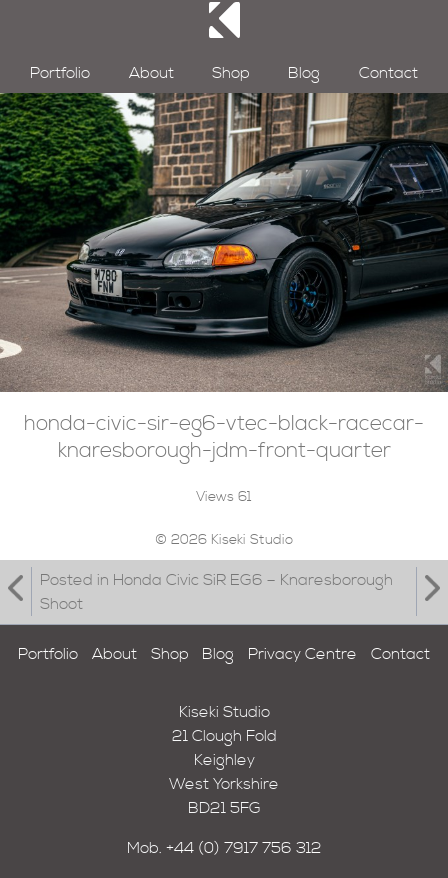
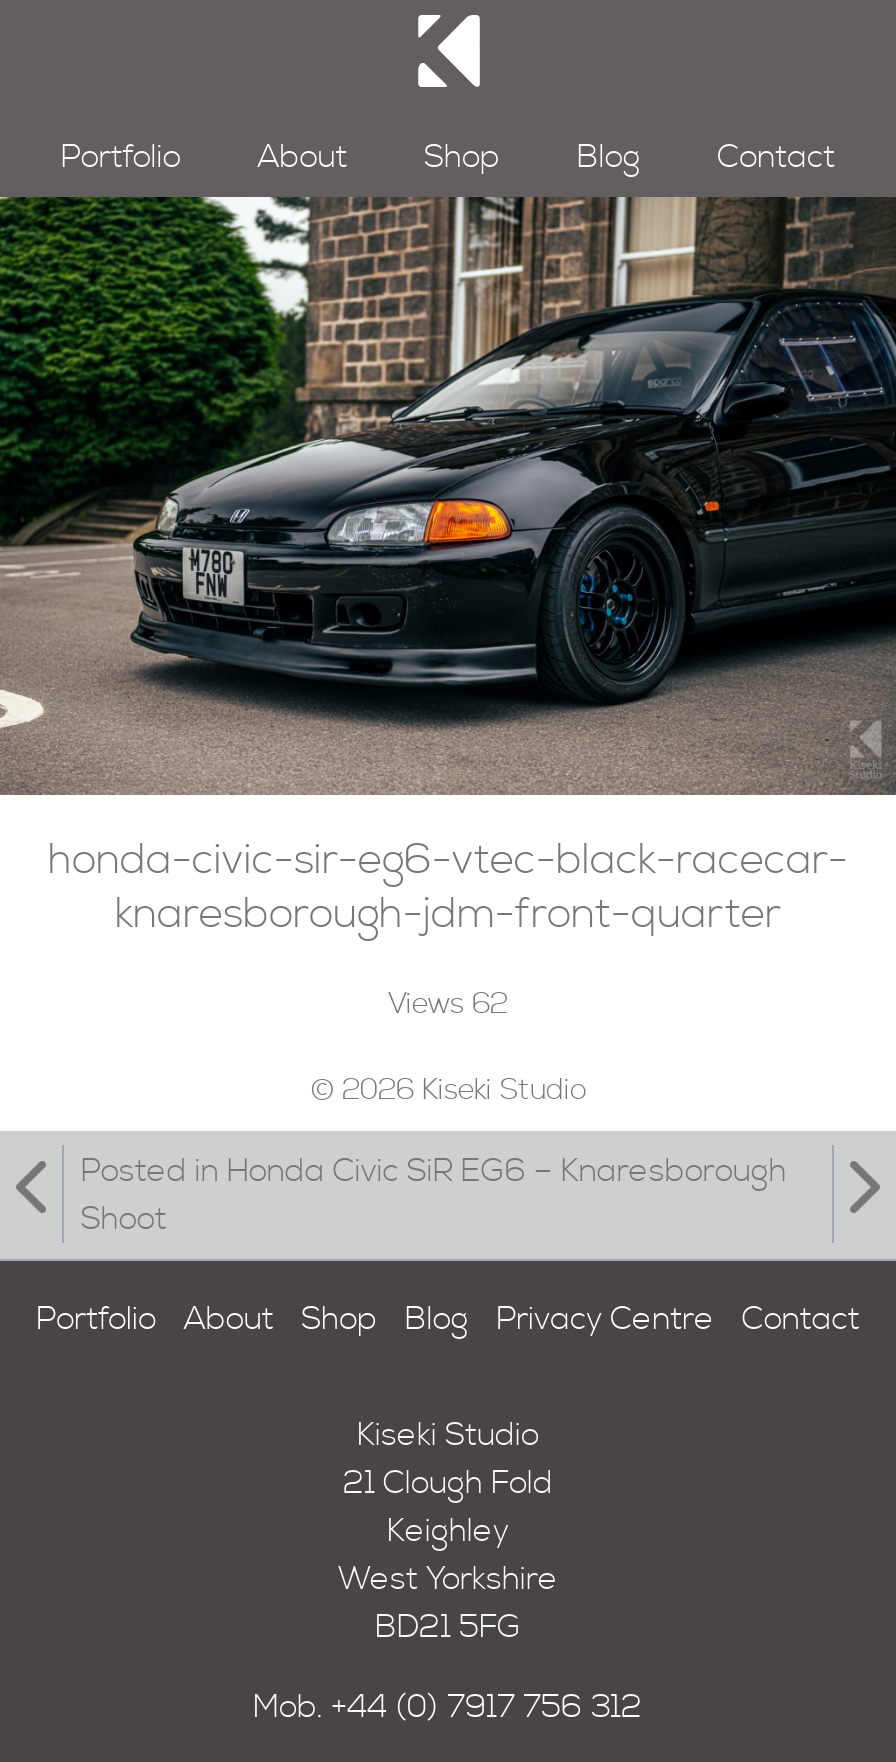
- Views 61
+ Views 62
